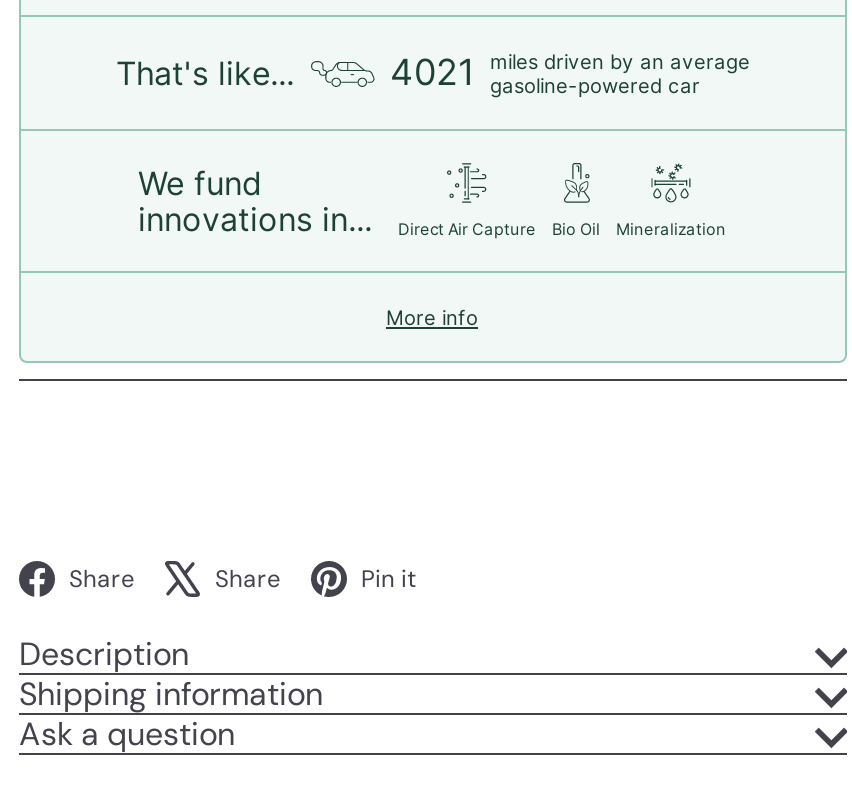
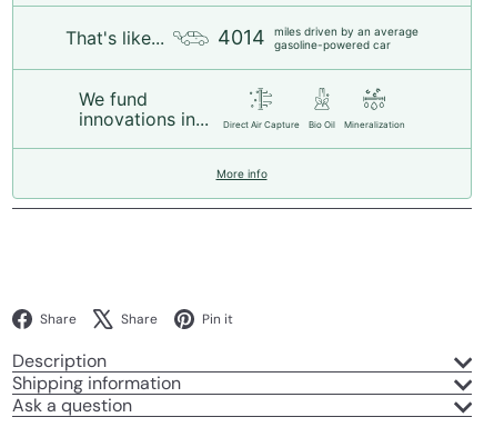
- 4021 miles driven by an average gasoline-powered car
+ 4014 miles driven by an average gasoline-powered car
